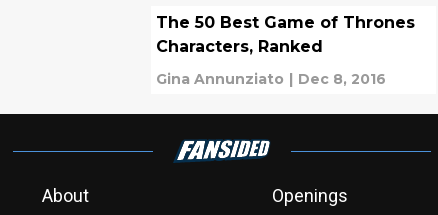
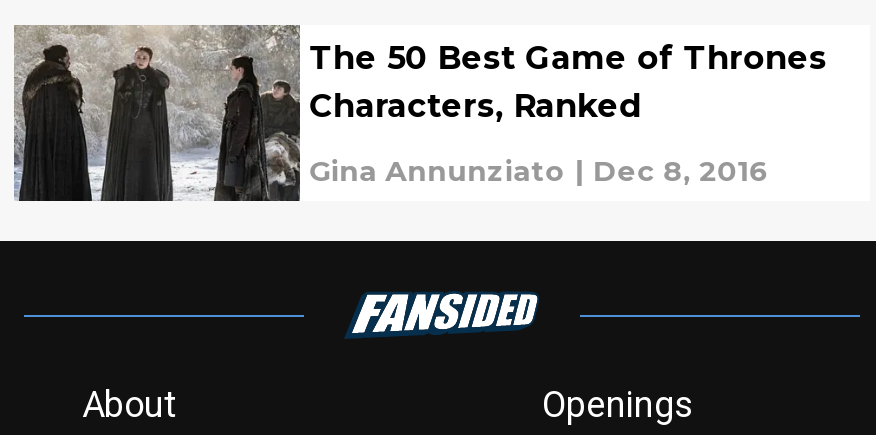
+ [image]
